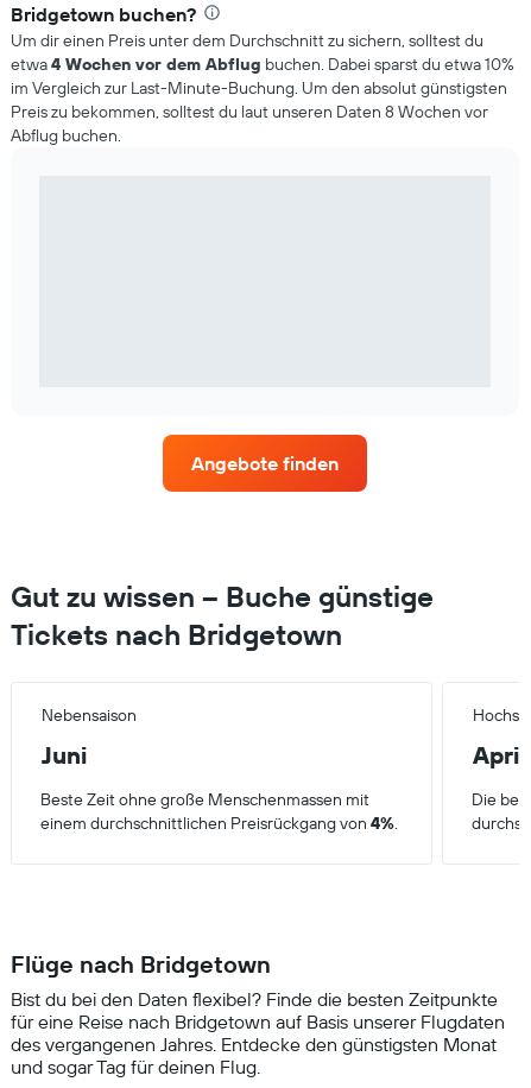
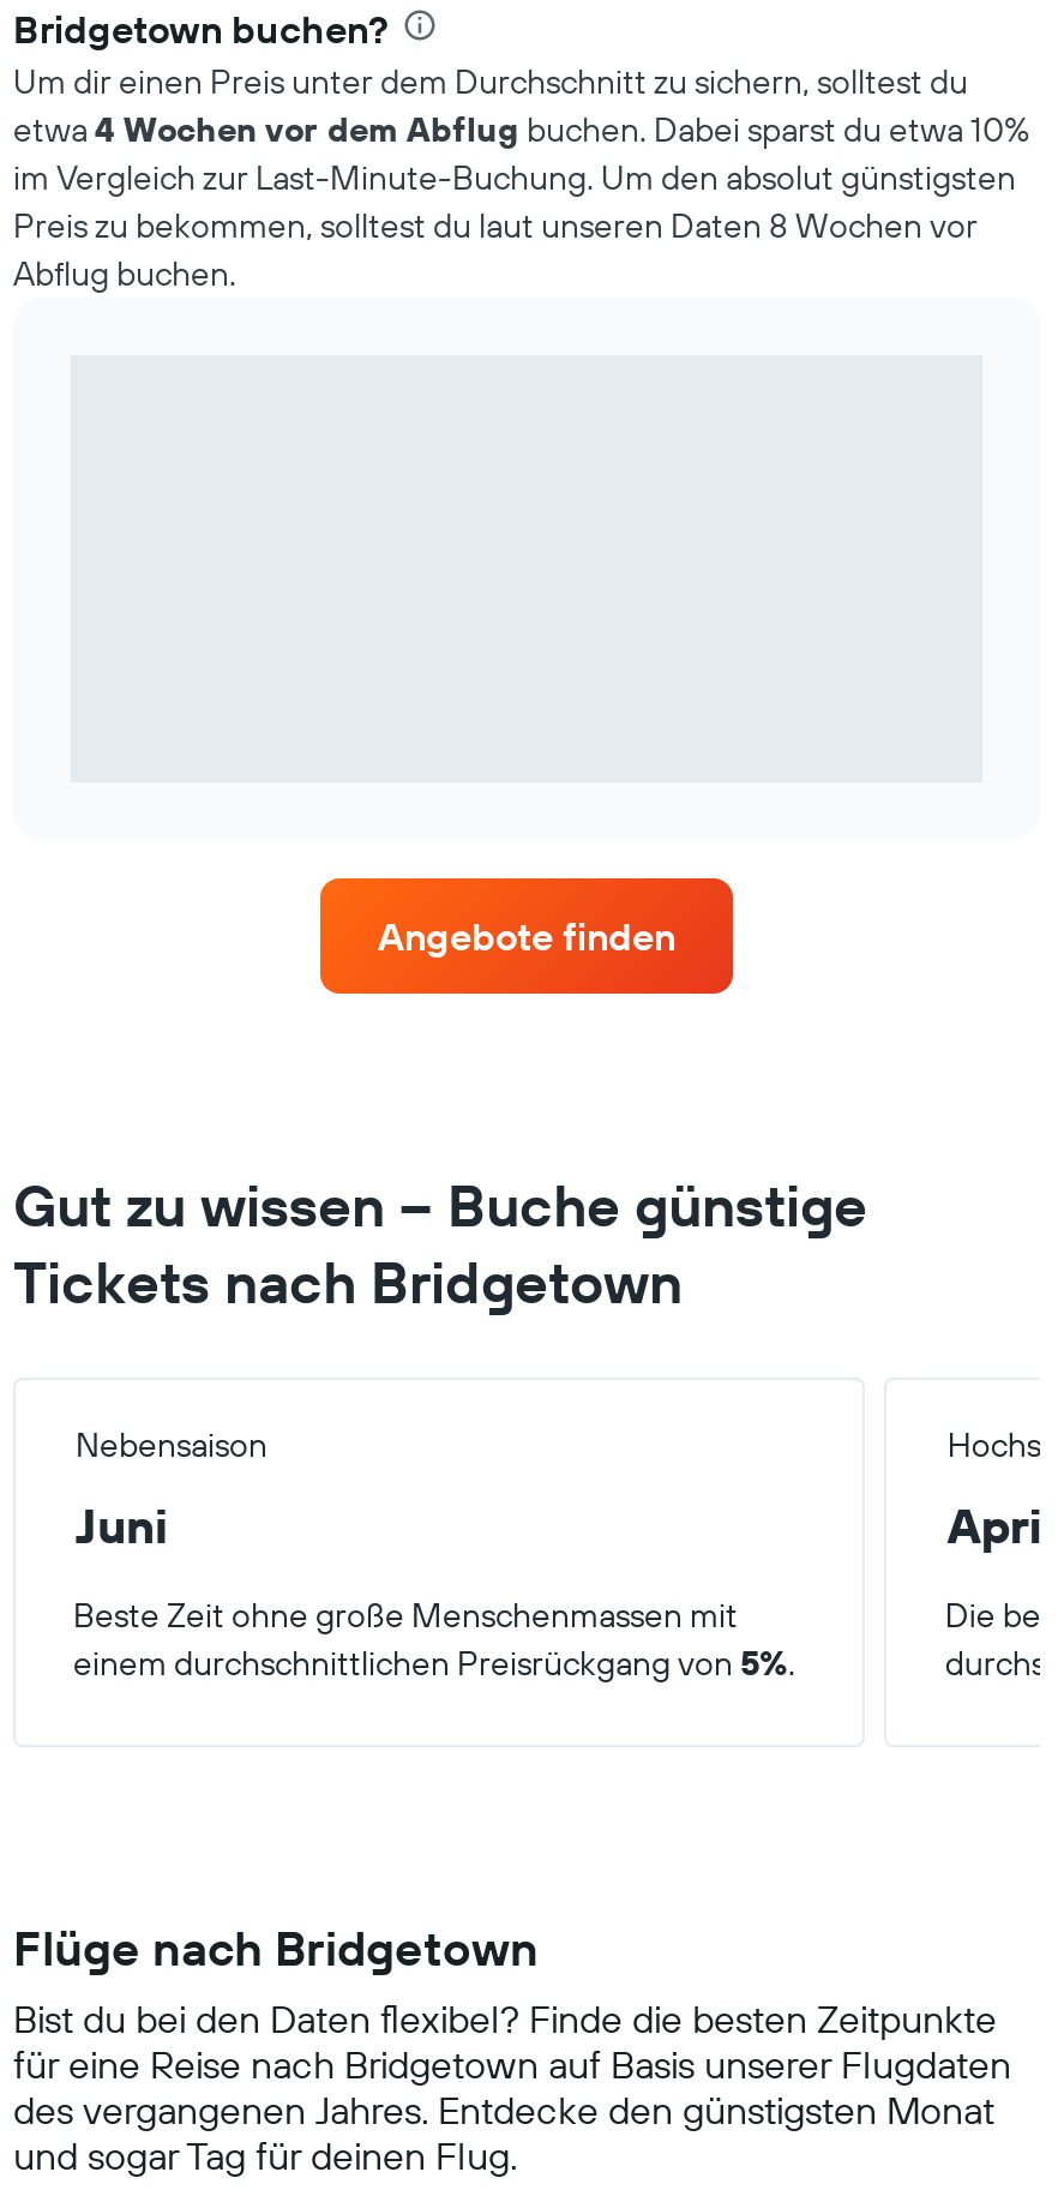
- einem durchschnittlichen Preisrückgang von 4%.
+ einem durchschnittlichen Preisrückgang von 5%.
